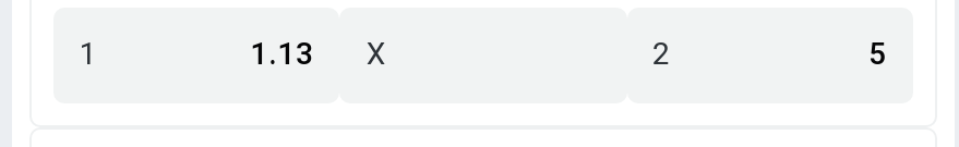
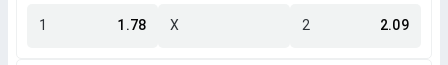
- 1.13 X
+ 1.78 X

- 5
+ 2.09
